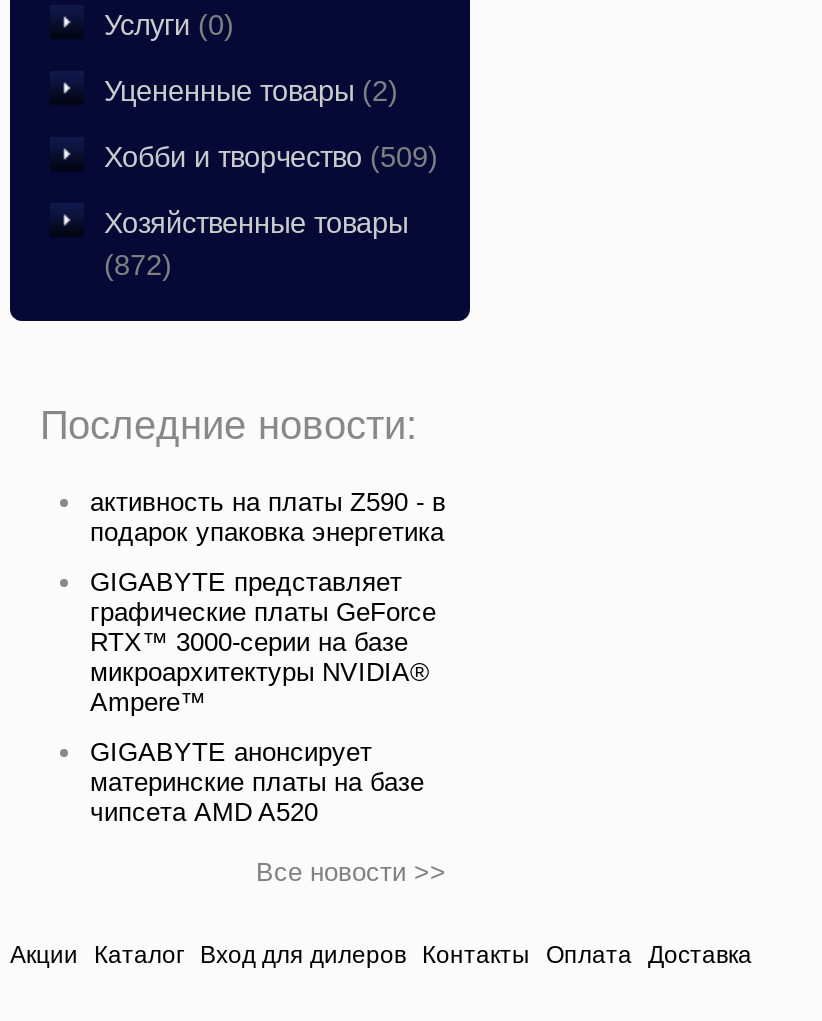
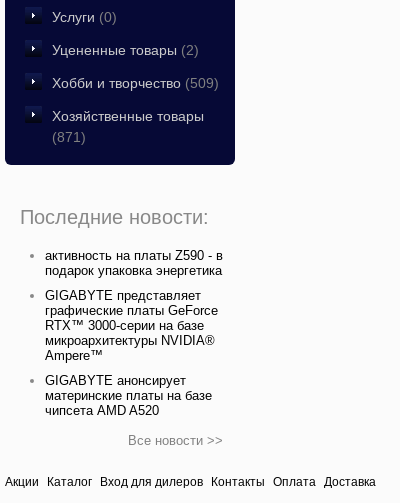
- (872)
+ (871)
